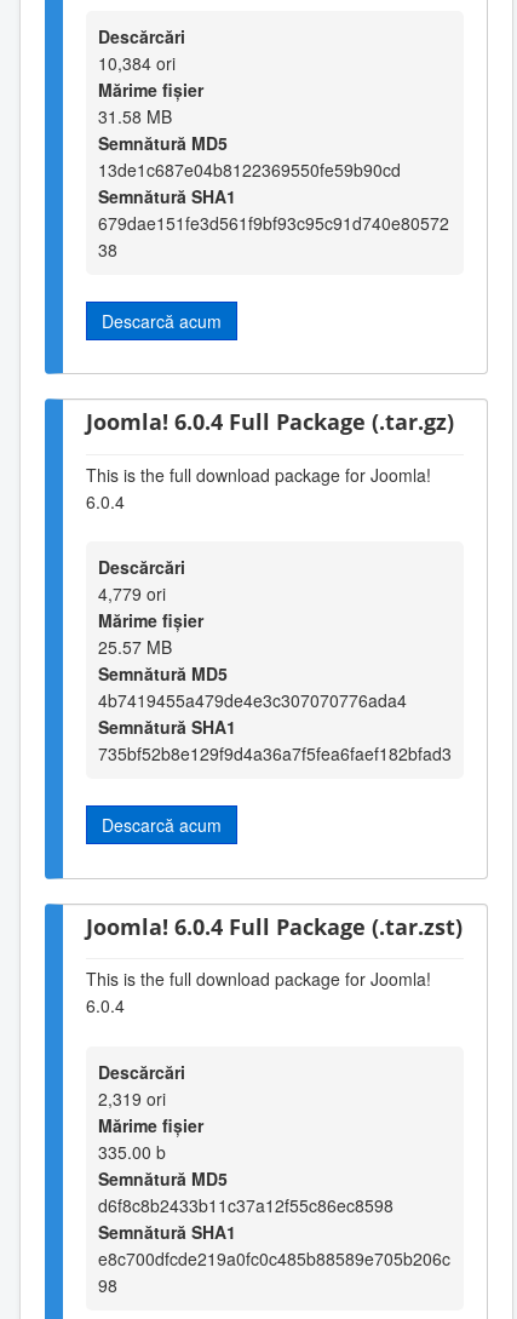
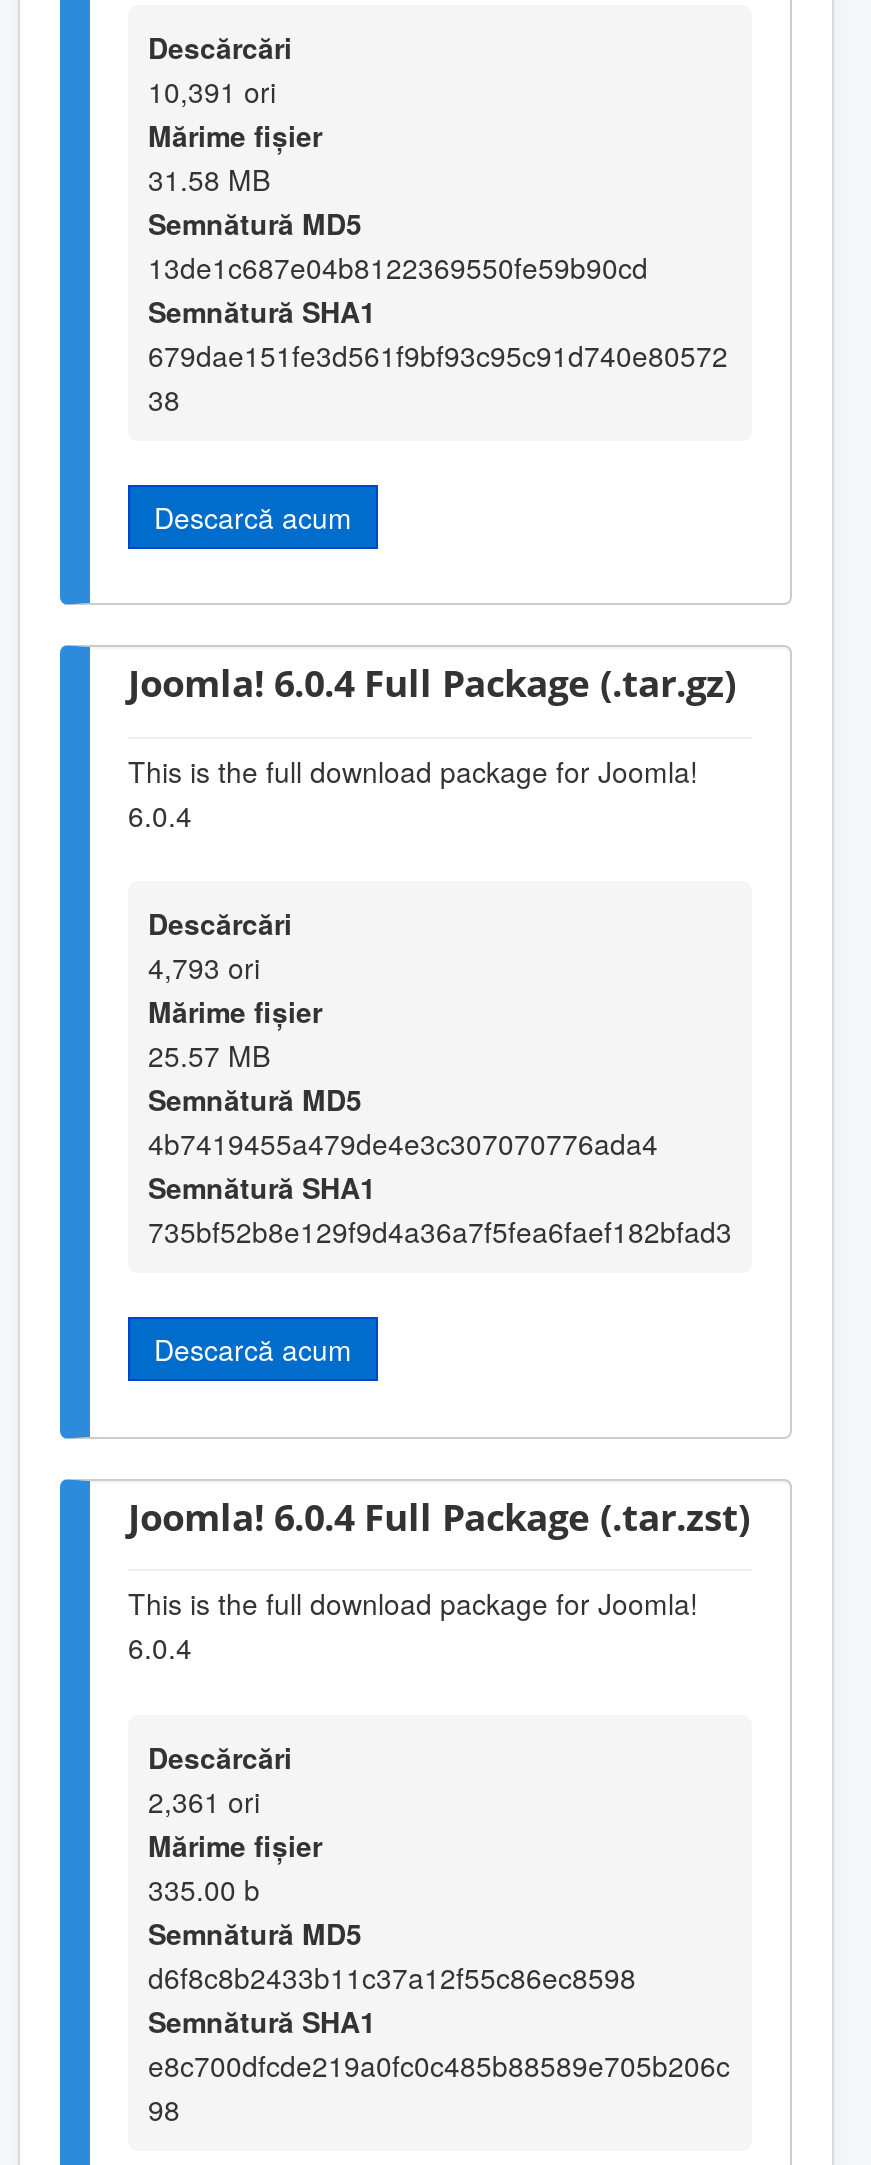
- 10,384 ori
+ 10,391 ori

- 4,779 ori
+ 4,793 ori

- 2,319 ori
+ 2,361 ori
